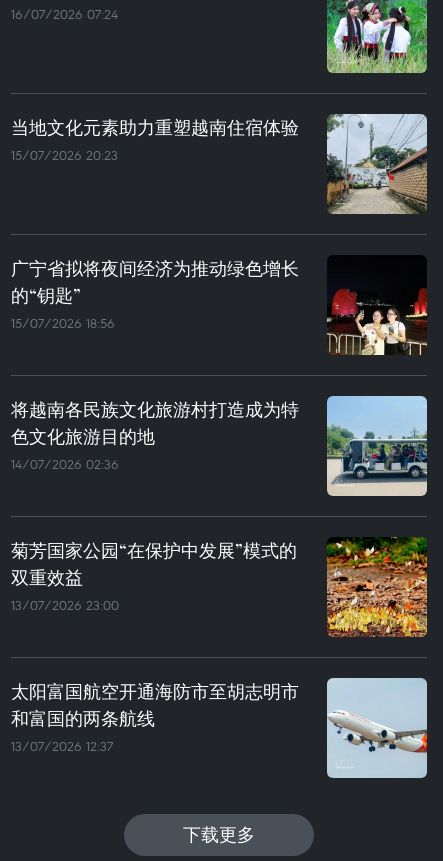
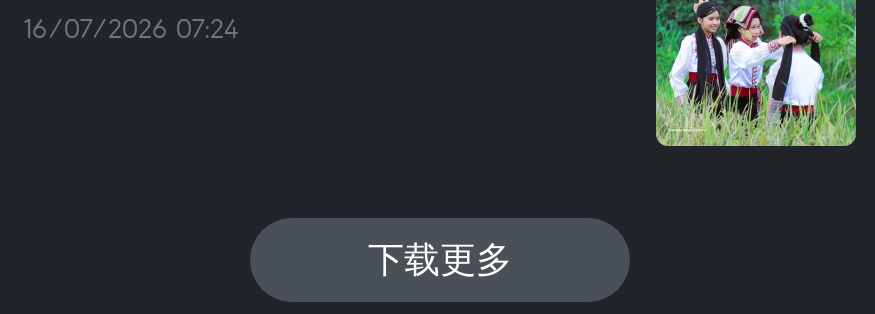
- [image]
- 当地文化元素助力重塑越南住宿体验
- 15/07/2026 20:23

- [image]
- 广宁省拟将夜间经济为推动绿色增长
- 的“钥匙”
- 15/07/2026 18:56

- [image]
- 将越南各民族文化旅游村打造成为特
- 色文化旅游目的地
- 14/07/2026 02:36

- [image]
- 菊芳国家公园“在保护中发展”模式的
- 双重效益
- 13/07/2026 23:00

- [image]
- 太阳富国航空开通海防市至胡志明市
- 和富国的两条航线
- 13/07/2026 12:37
